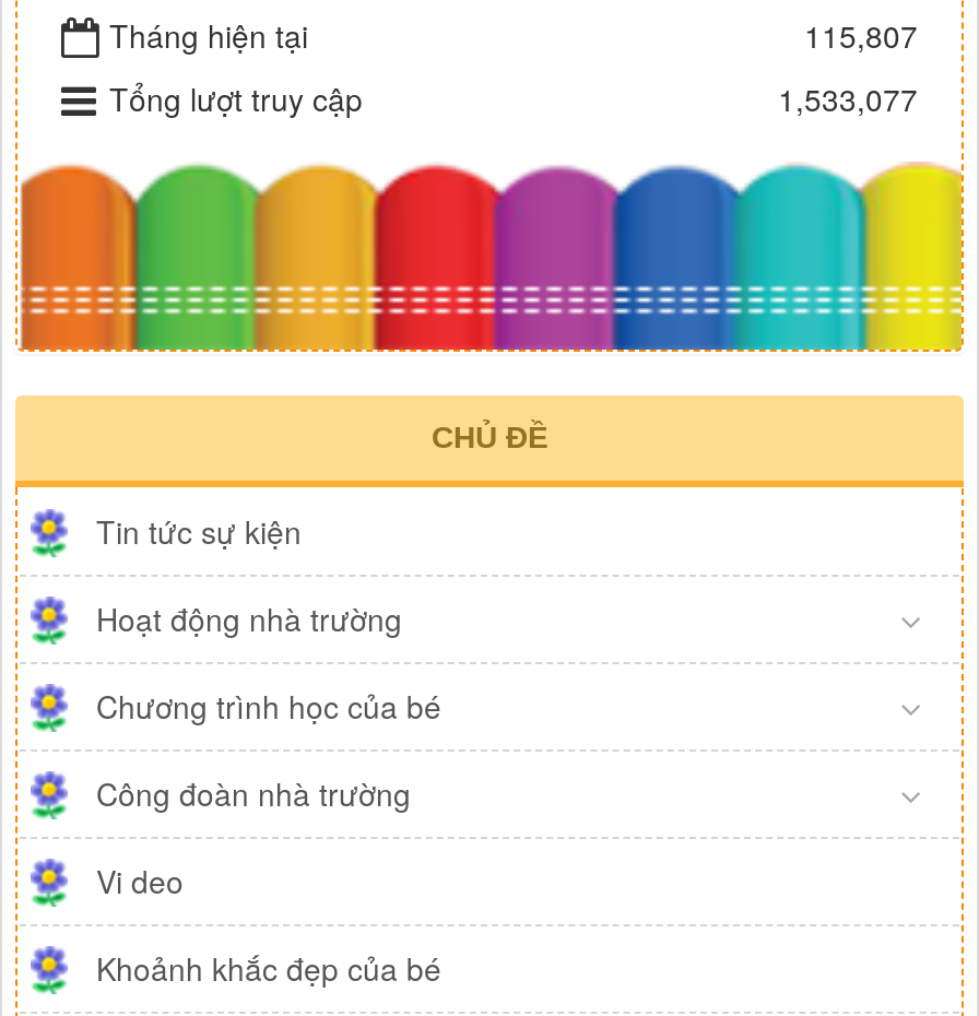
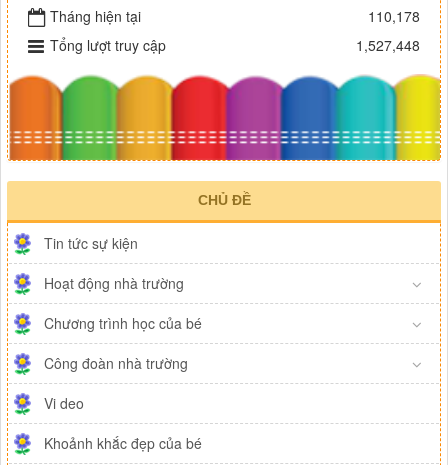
- 115,807
+ 110,178

- 1,533,077
+ 1,527,448
